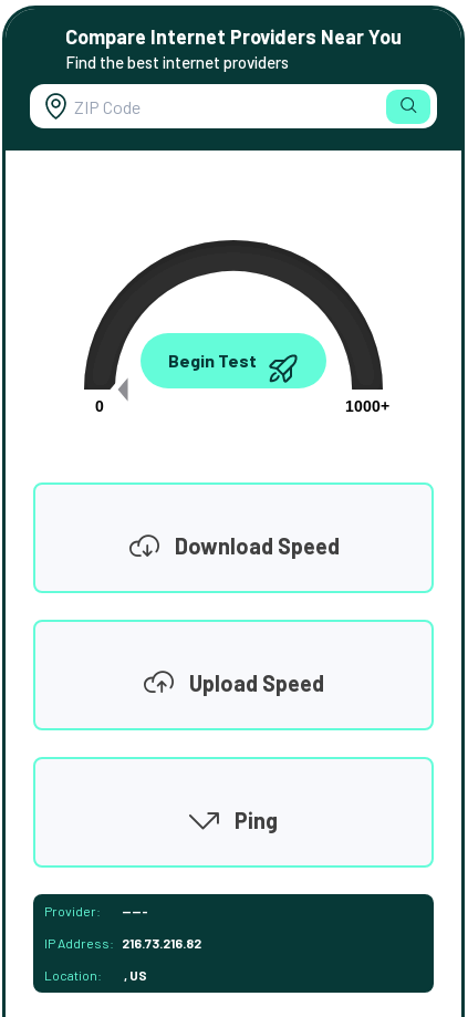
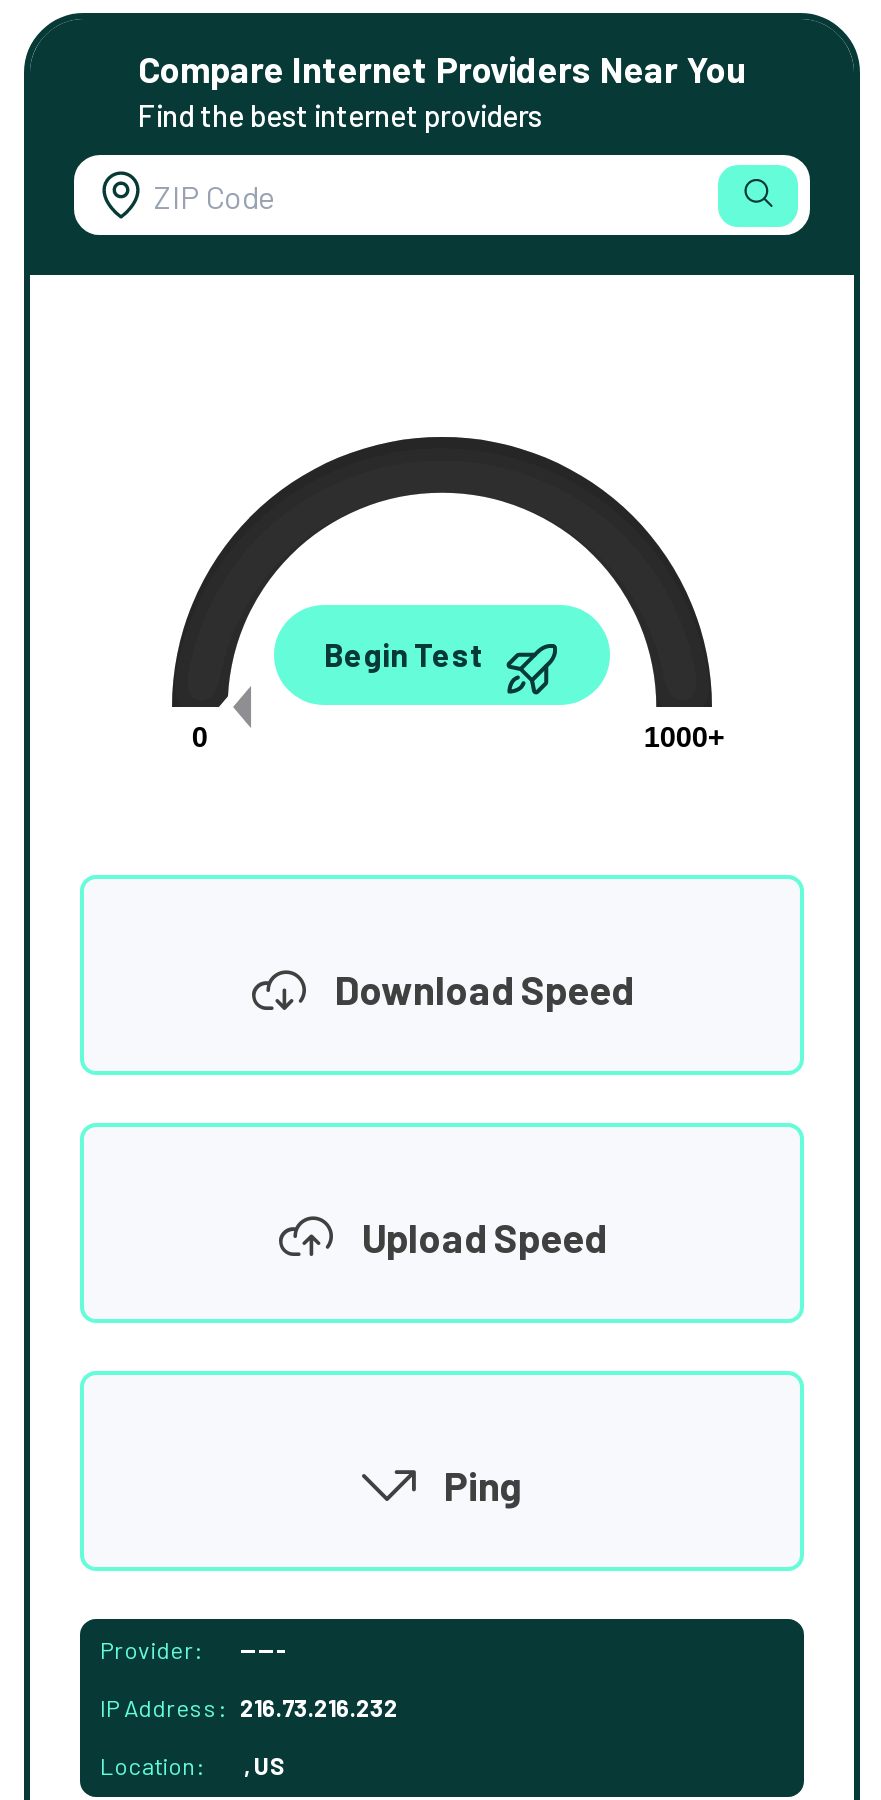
- IP Address: 216.73.216.82
+ IP Address: 216.73.216.232
